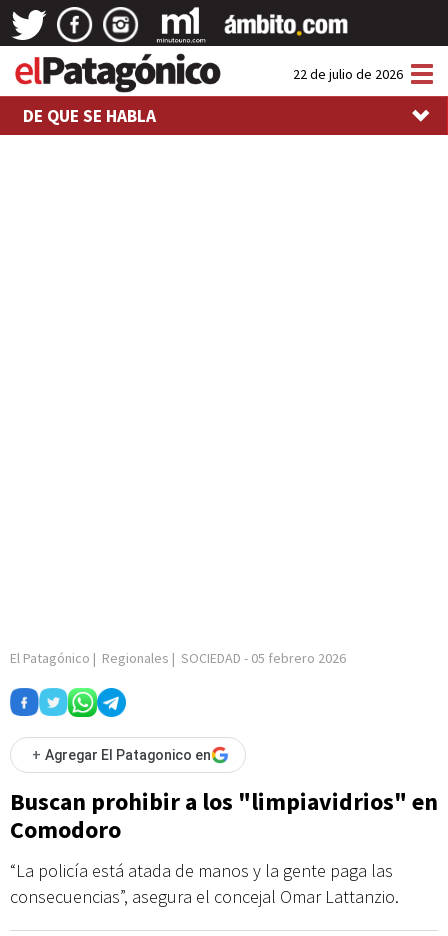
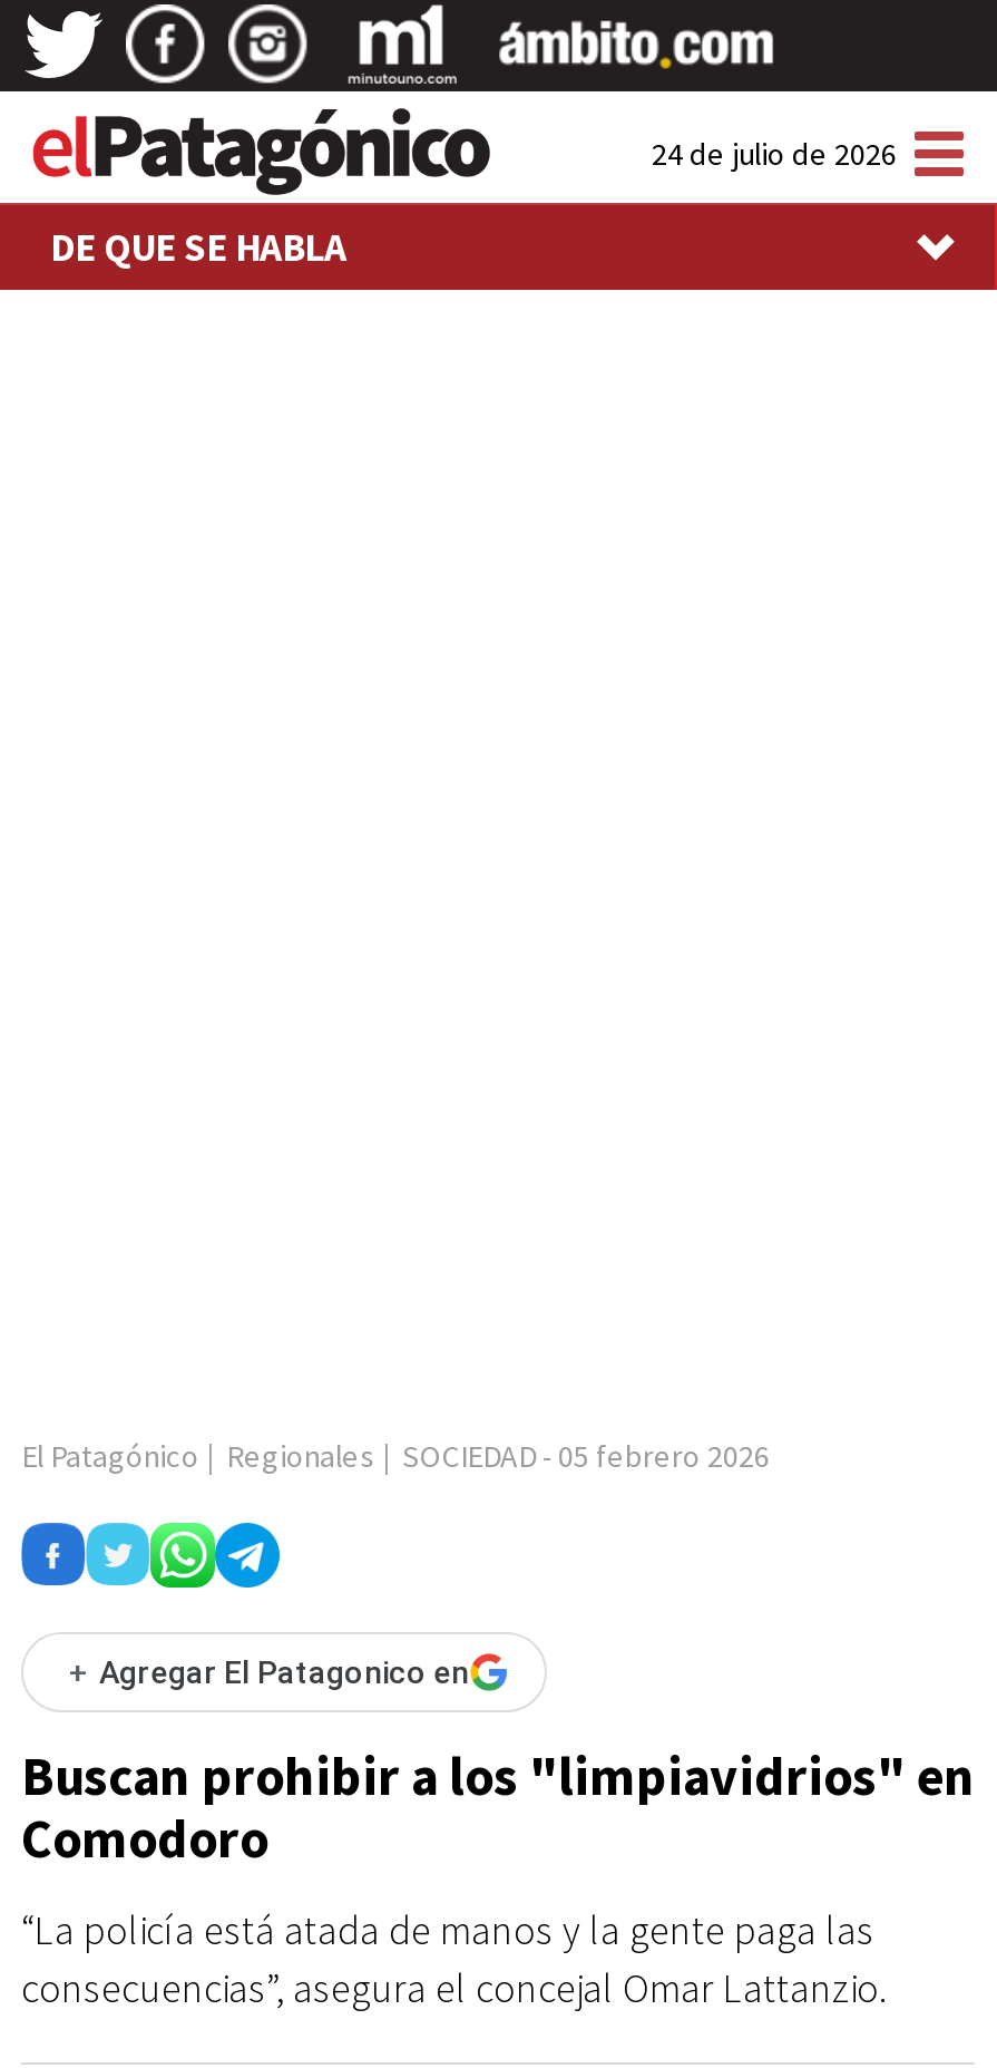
- 22 de julio de 2026
+ 24 de julio de 2026
